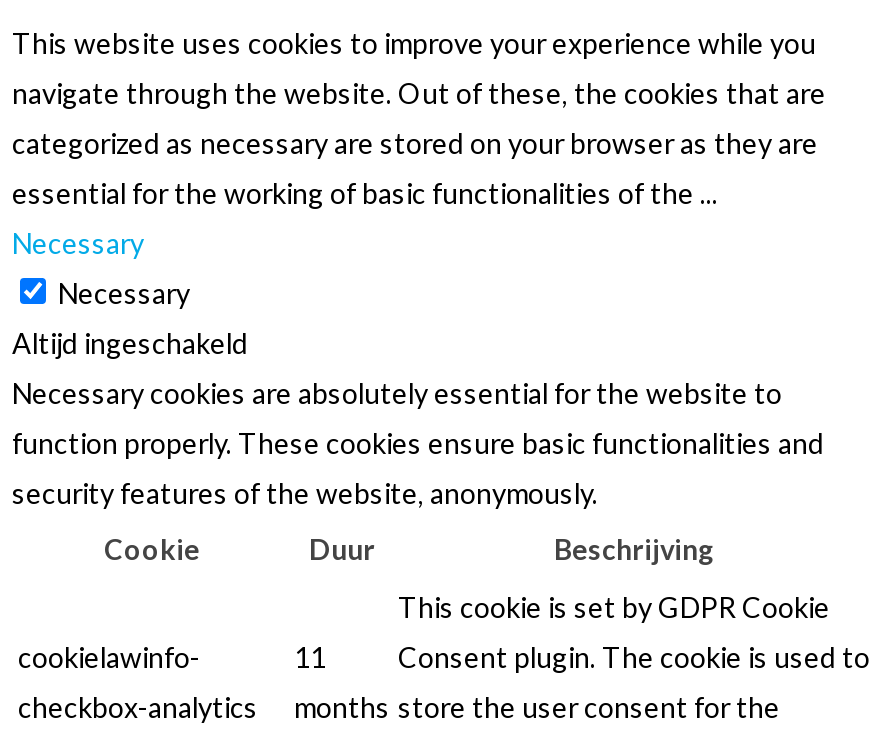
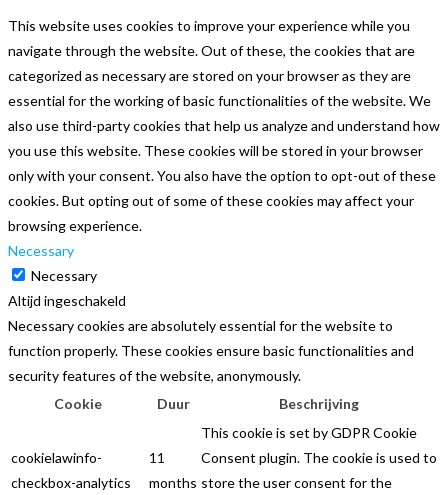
- essential for the working of basic functionalities of the...
+ essential for the working of basic functionalities of the website. We
+ also use third-party cookies that help us analyze and understand how
+ you use this website. These cookies will be stored in your browser
+ only with your consent. You also have the option to opt-out of these
+ cookies. But opting out of some of these cookies may affect your
+ browsing experience.
